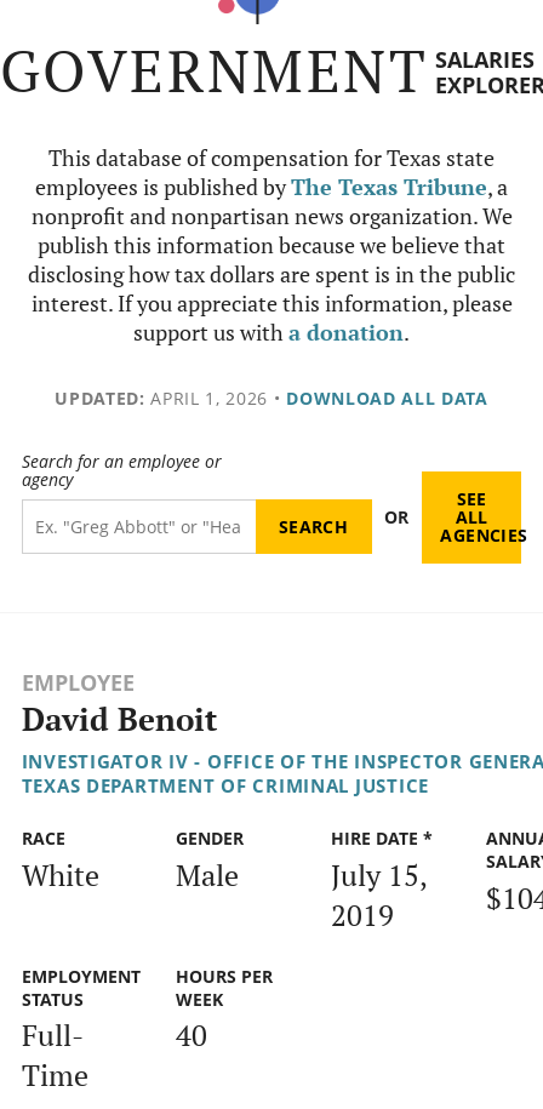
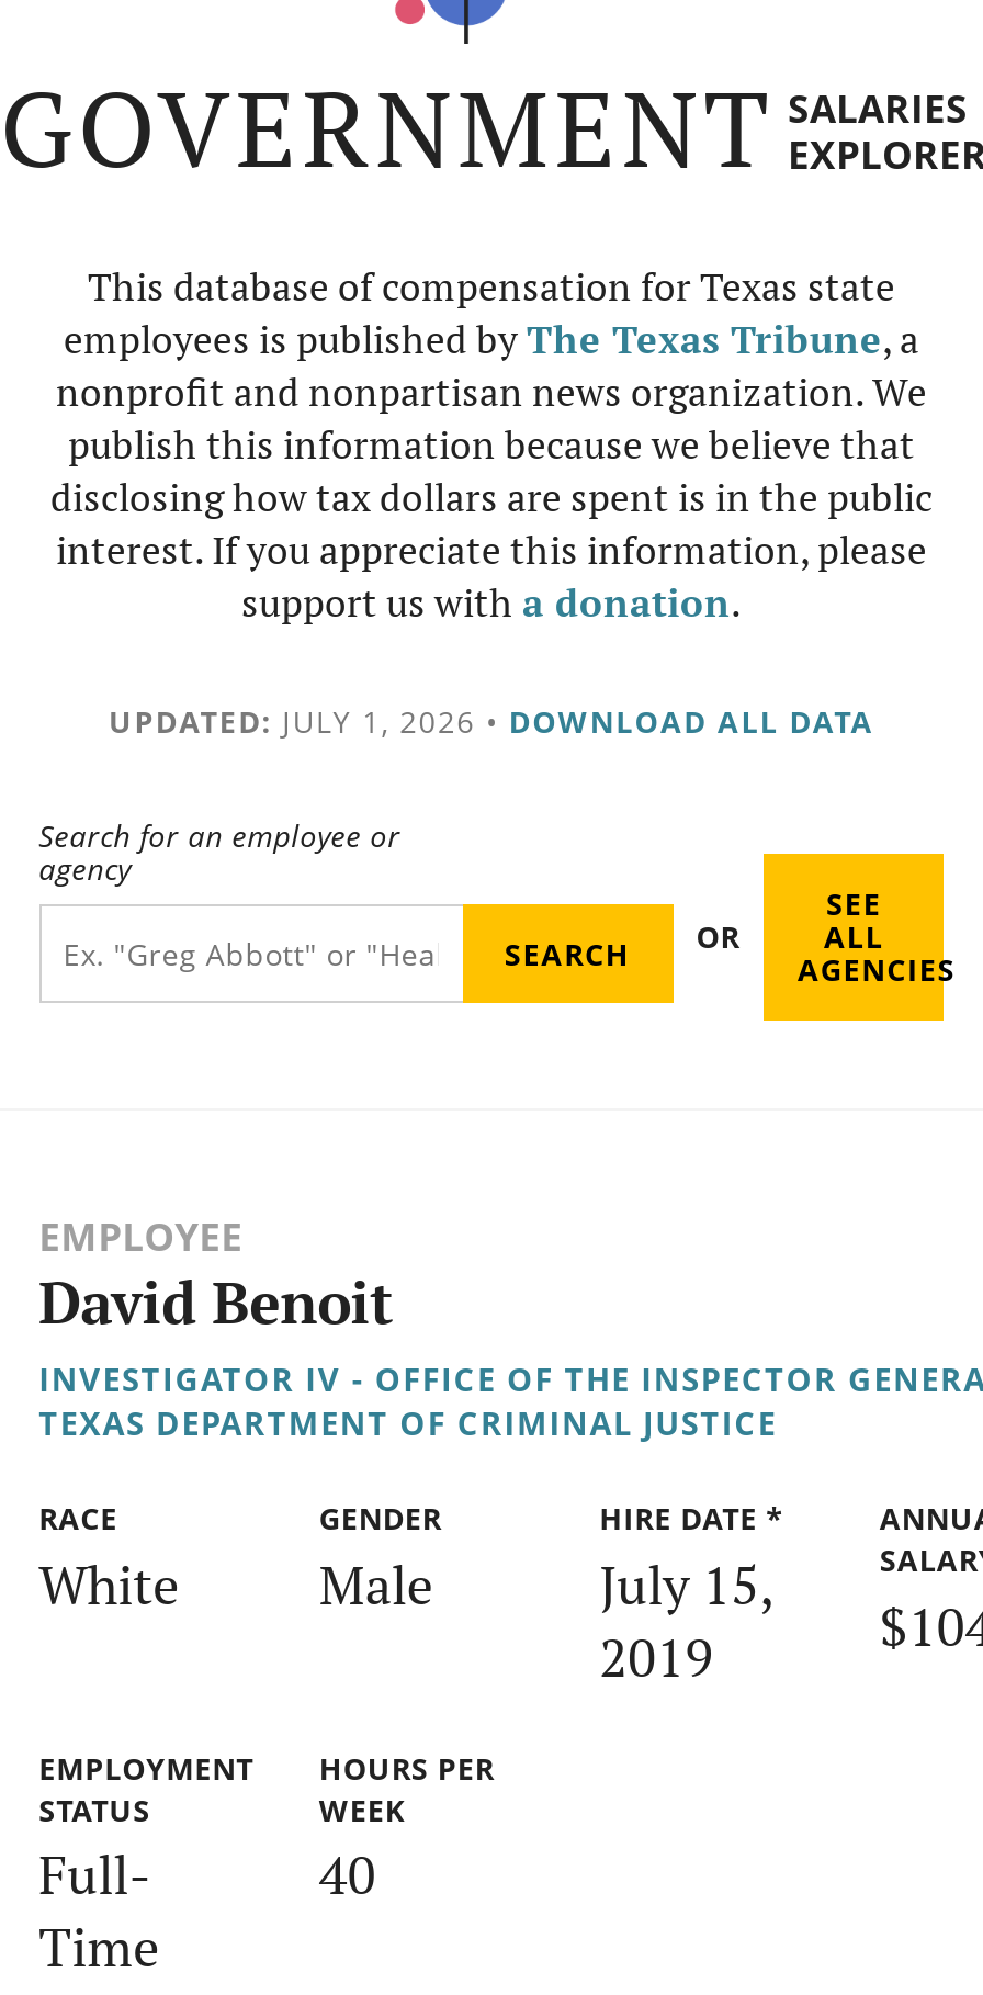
- UPDATED: APRIL 1, 2026 • DOWNLOAD ALL DATA
+ UPDATED: JULY 1, 2026 • DOWNLOAD ALL DATA
